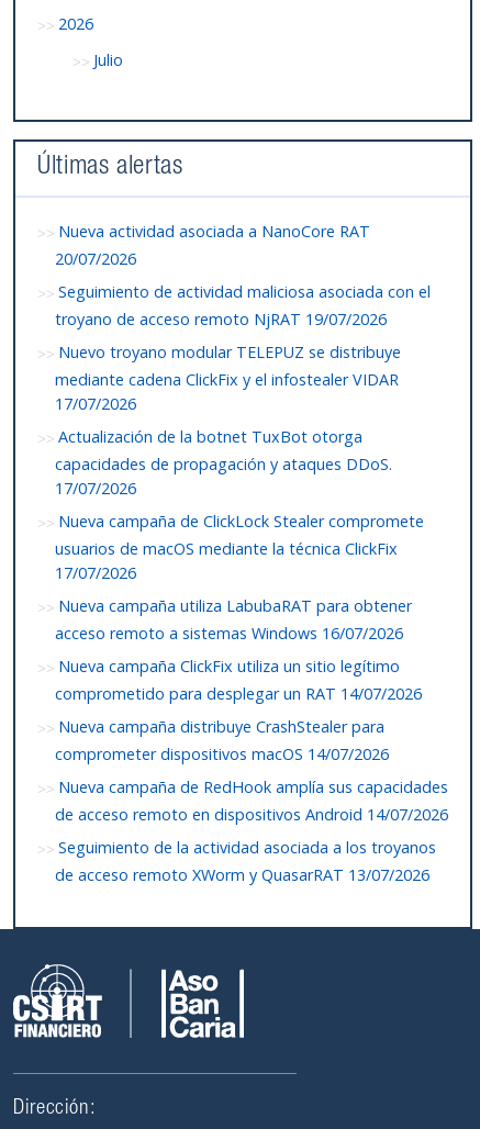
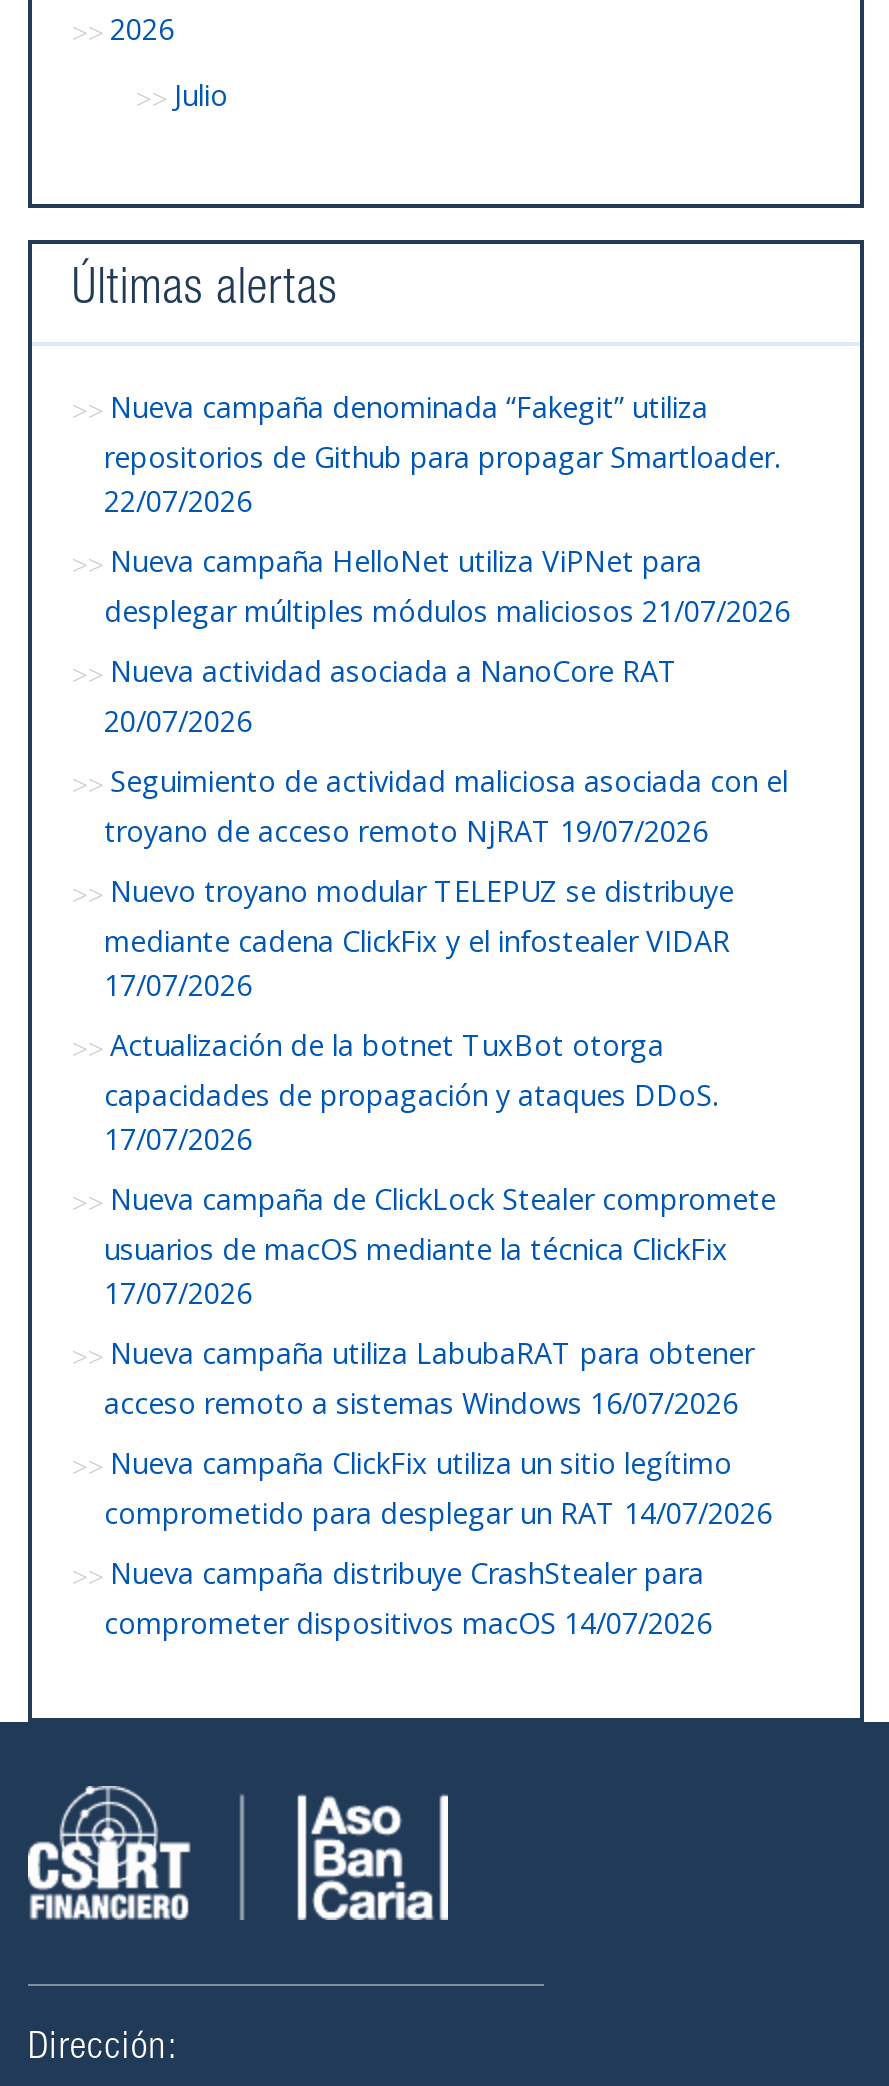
+ Nueva campaña denominada “Fakegit” utiliza
+ repositorios de Github para propagar Smartloader.
+ 22/07/2026
+ Nueva campaña HelloNet utiliza ViPNet para
+ desplegar múltiples módulos maliciosos 21/07/2026

moved down: Nueva actividad asociada a NanoCore RAT | 20/07/2026 | Seguimiento de actividad maliciosa asociada con el | ... | Nueva campaña distribuye CrashStealer para | comprometer dispositivos macOS 14/07/2026

- Nueva campaña de RedHook amplía sus capacidades
- de acceso remoto en dispositivos Android 14/07/2026
- Seguimiento de la actividad asociada a los troyanos
- de acceso remoto XWorm y QuasarRAT 13/07/2026
